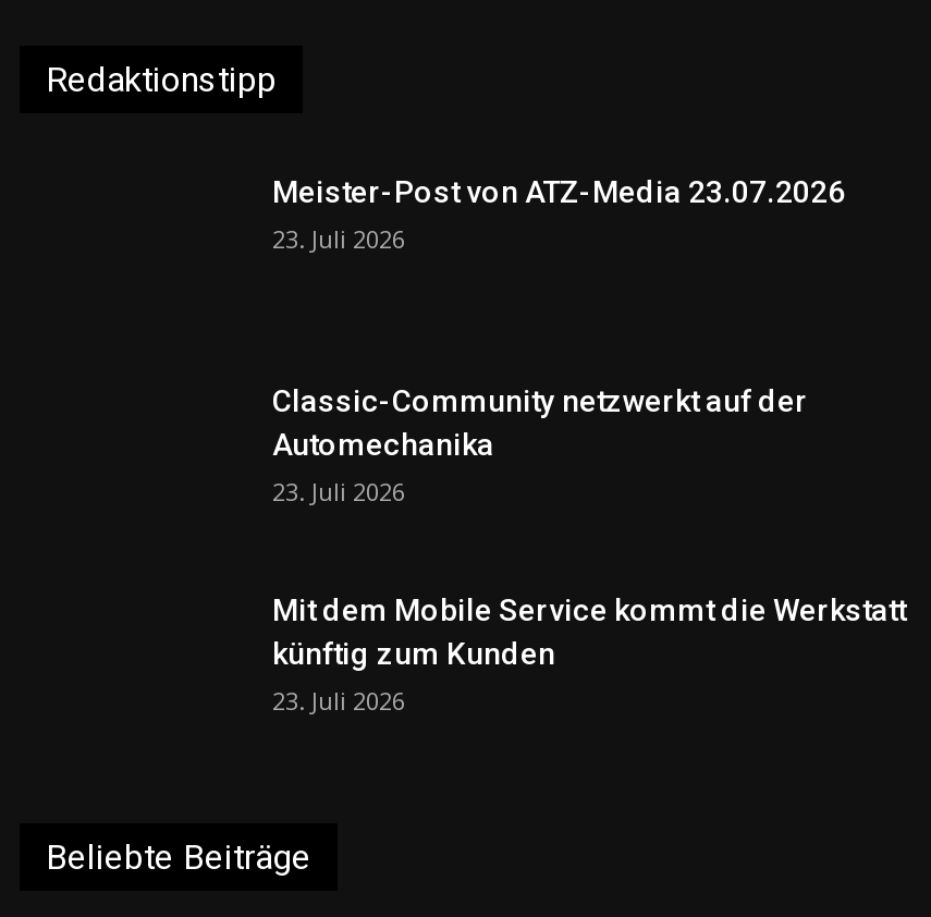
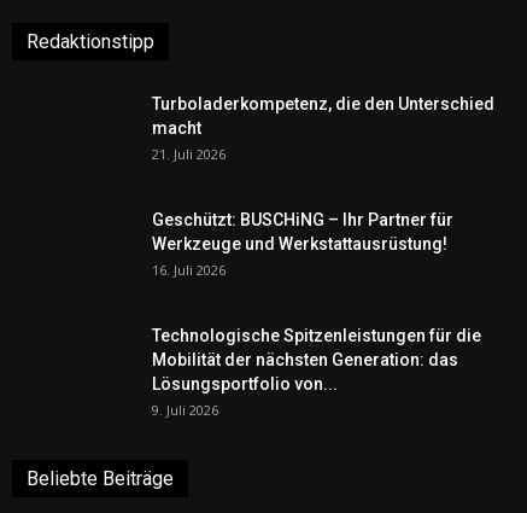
- Meister-Post von ATZ-Media 23.07.2026
- 23. Juli 2026
+ Turboladerkompetenz, die den Unterschied
+ macht
+ 21. Juli 2026

- Classic-Community netzwerkt auf der
- Automechanika
- 23. Juli 2026
+ Geschützt: BUSCHiNG – Ihr Partner für
+ Werkzeuge und Werkstattausrüstung!
+ 16. Juli 2026

- Mit dem Mobile Service kommt die Werkstatt
- künftig zum Kunden
- 23. Juli 2026
+ Technologische Spitzenleistungen für die
+ Mobilität der nächsten Generation: das
+ Lösungsportfolio von...
+ 9. Juli 2026
